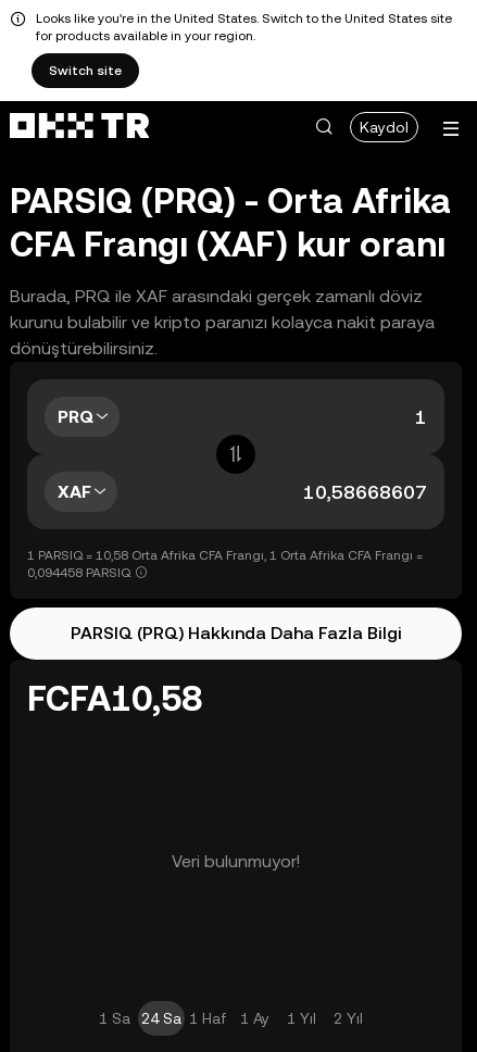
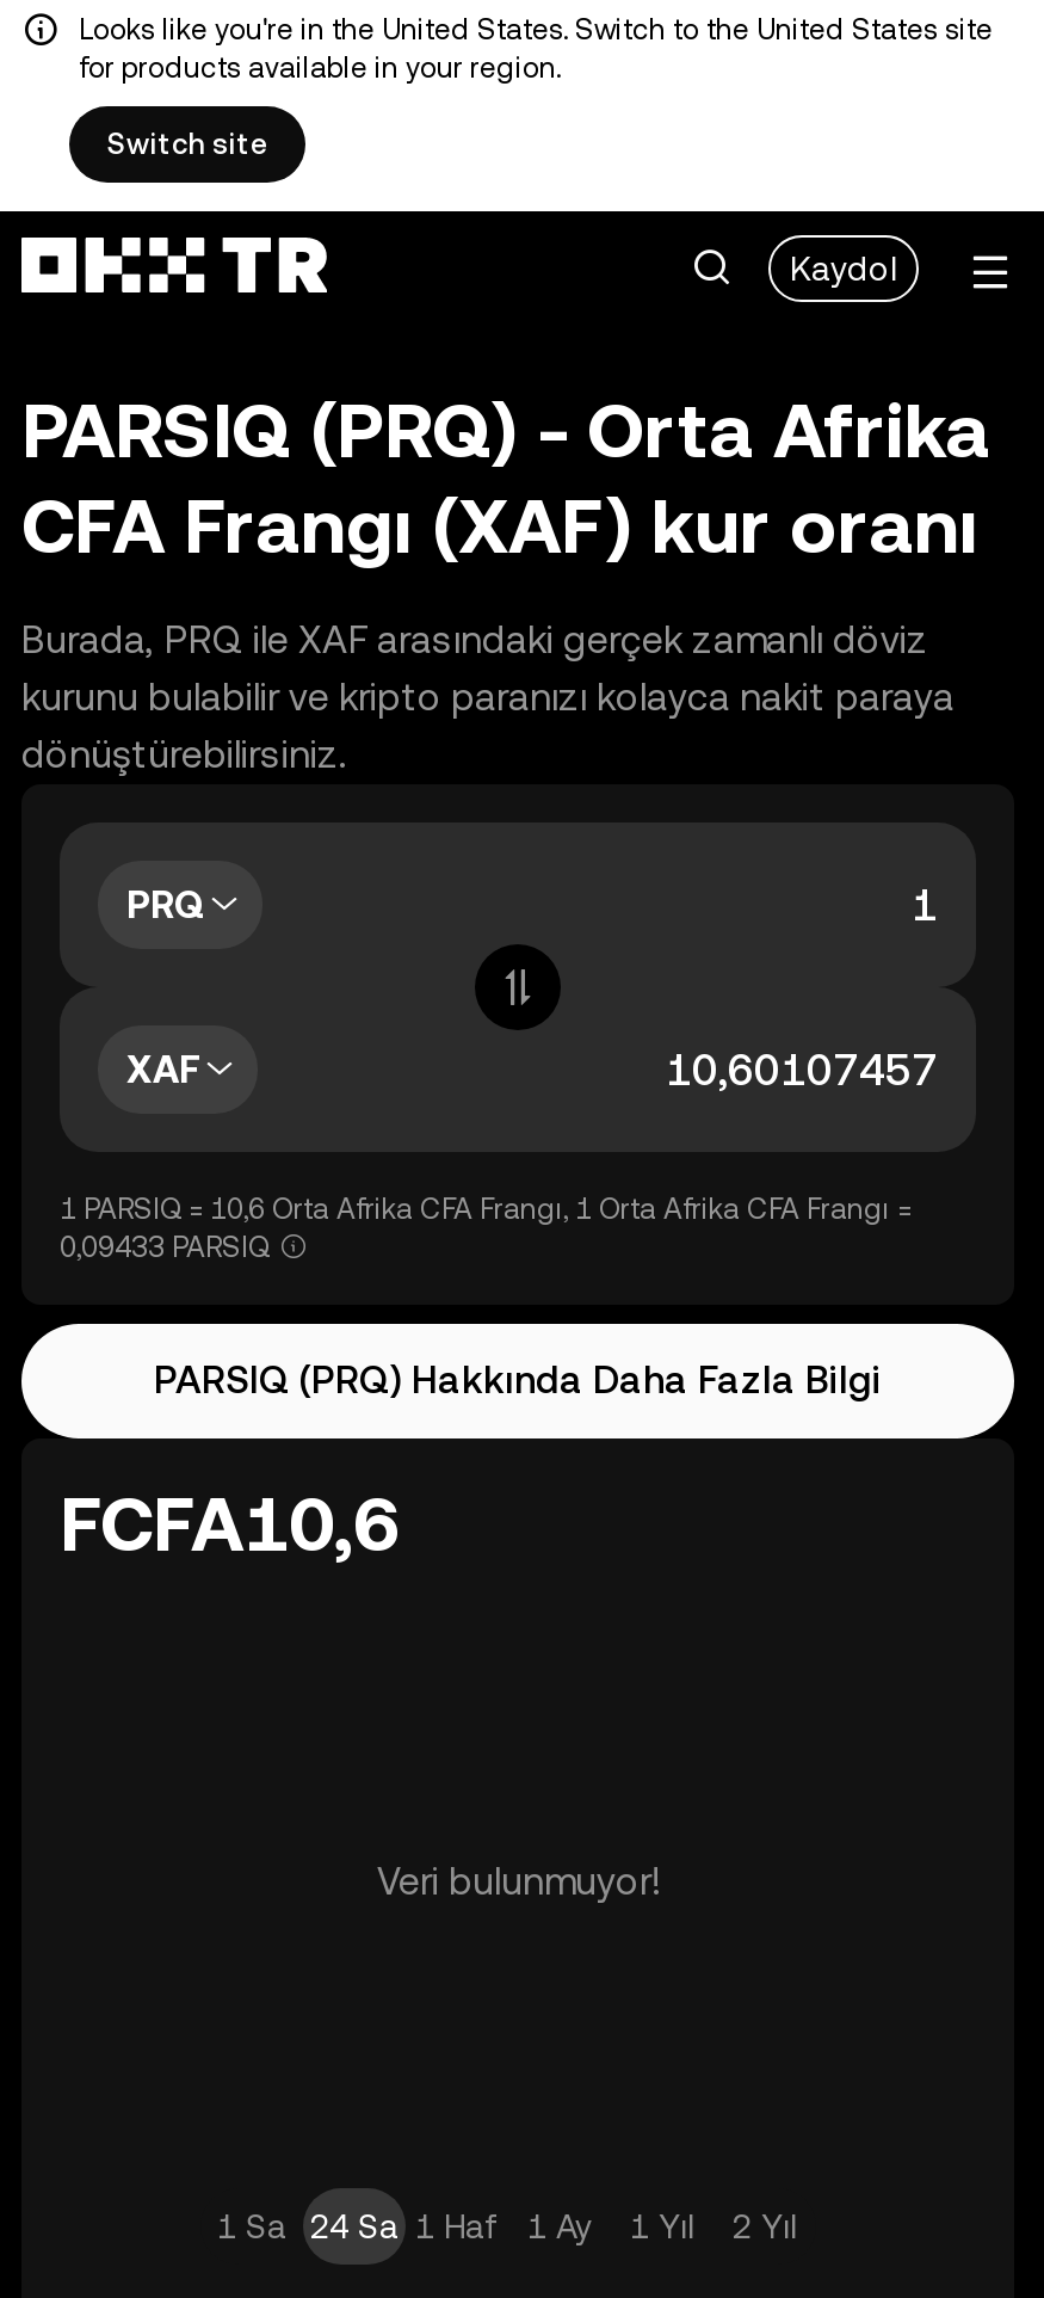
- 1 PARSIQ = 10,58 Orta Afrika CFA Frangı, 1 Orta Afrika CFA Frangı =
+ 1 PARSIQ = 10,6 Orta Afrika CFA Frangı, 1 Orta Afrika CFA Frangı =

- 0,094458 PARSIQ
+ 0,09433 PARSIQ

- FCFA10,58
+ FCFA10,6
